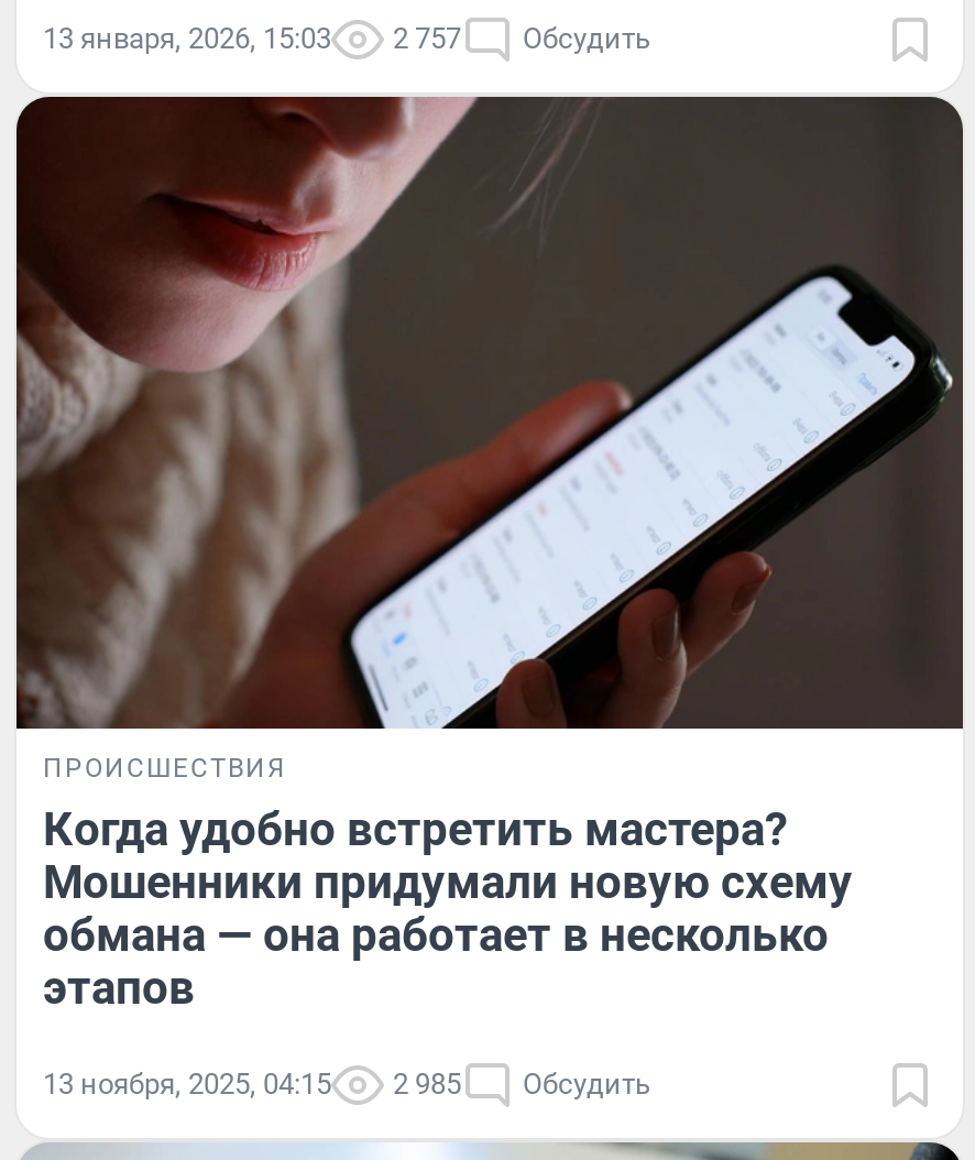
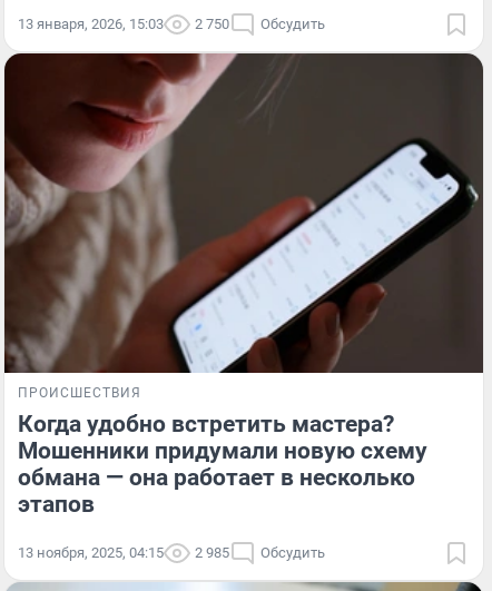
- 13 января, 2026, 15:03 2 757 Обсудить
+ 13 января, 2026, 15:03 2 750 Обсудить
